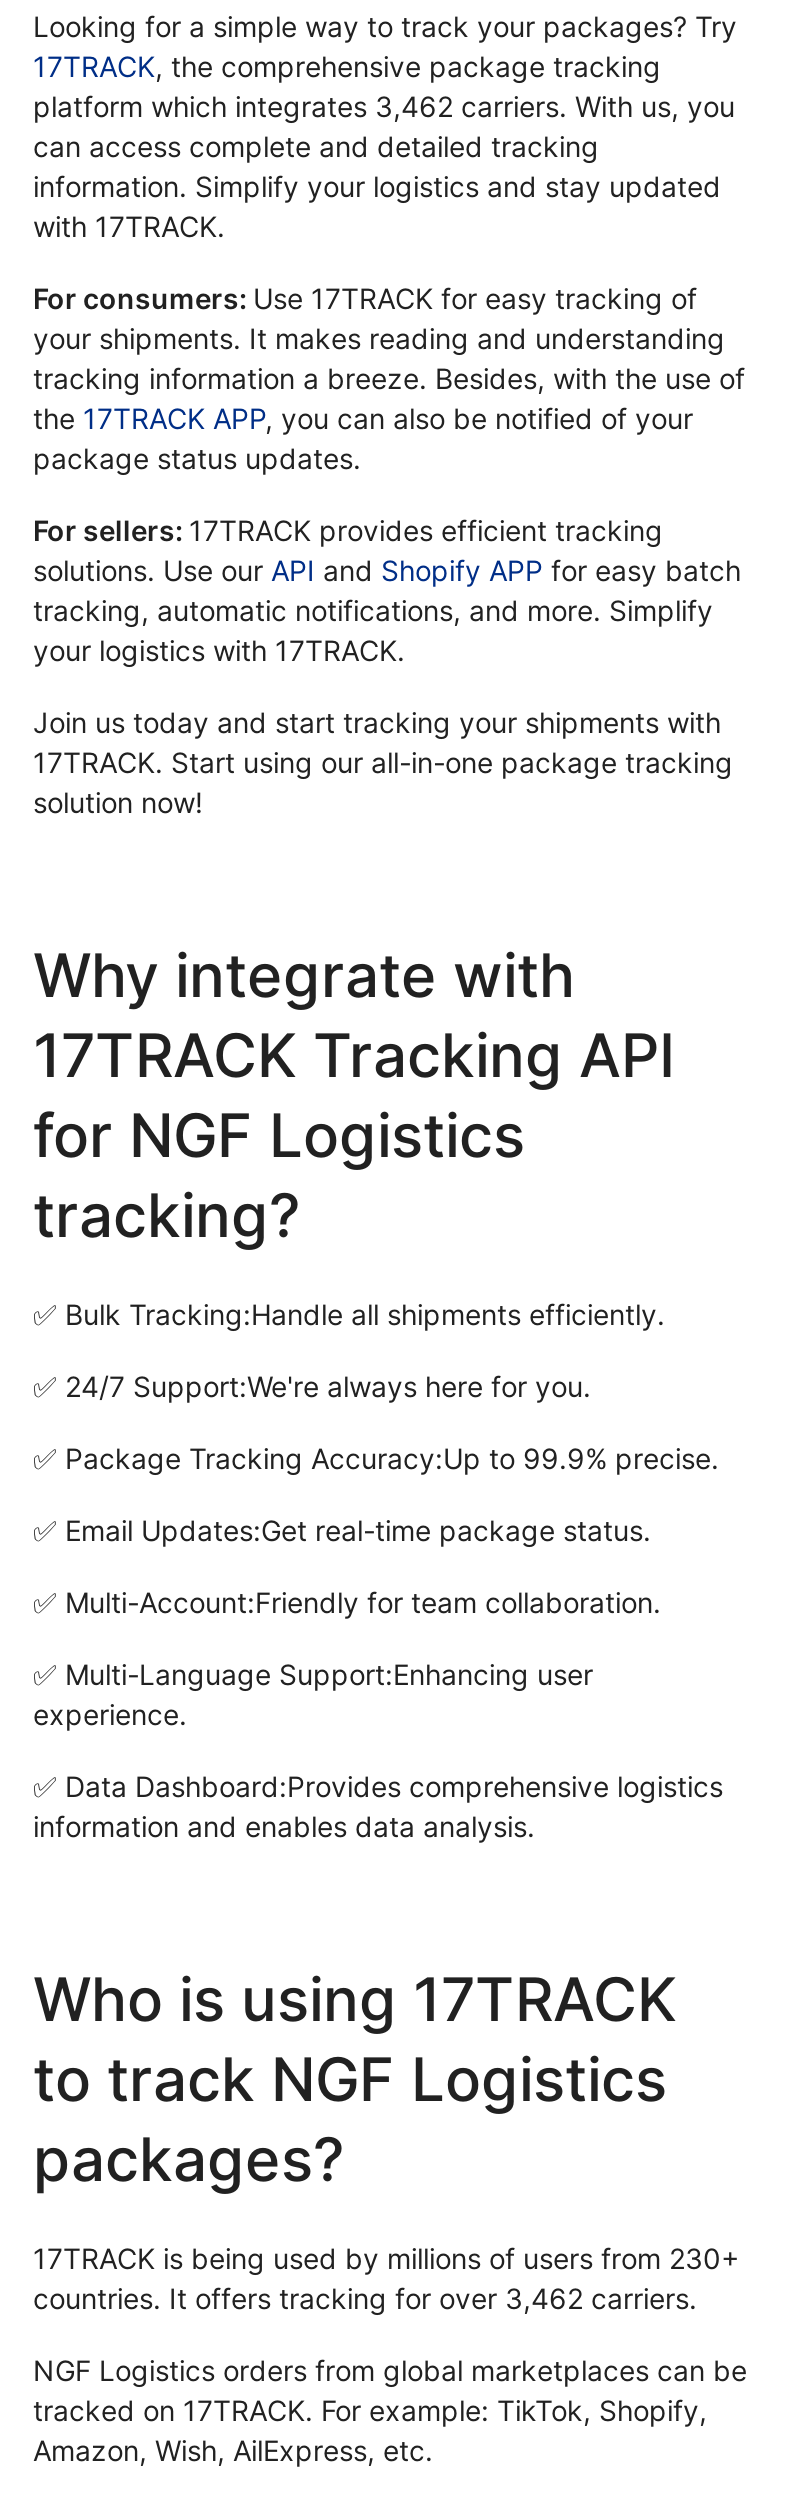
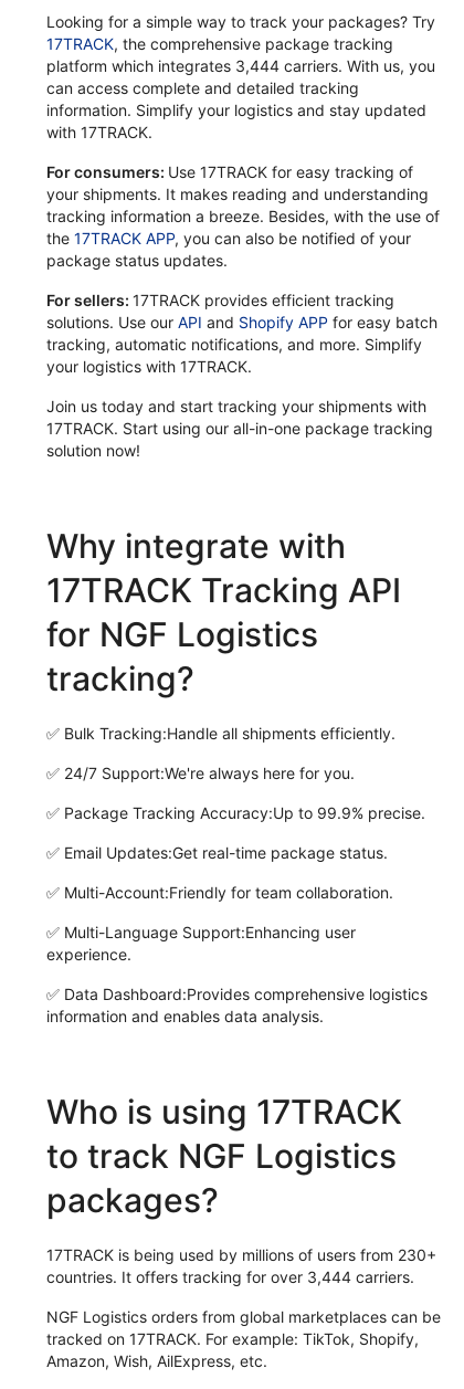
- platform which integrates 3,462 carriers. With us, you
+ platform which integrates 3,444 carriers. With us, you

- countries. It offers tracking for over 3,462 carriers.
+ countries. It offers tracking for over 3,444 carriers.
